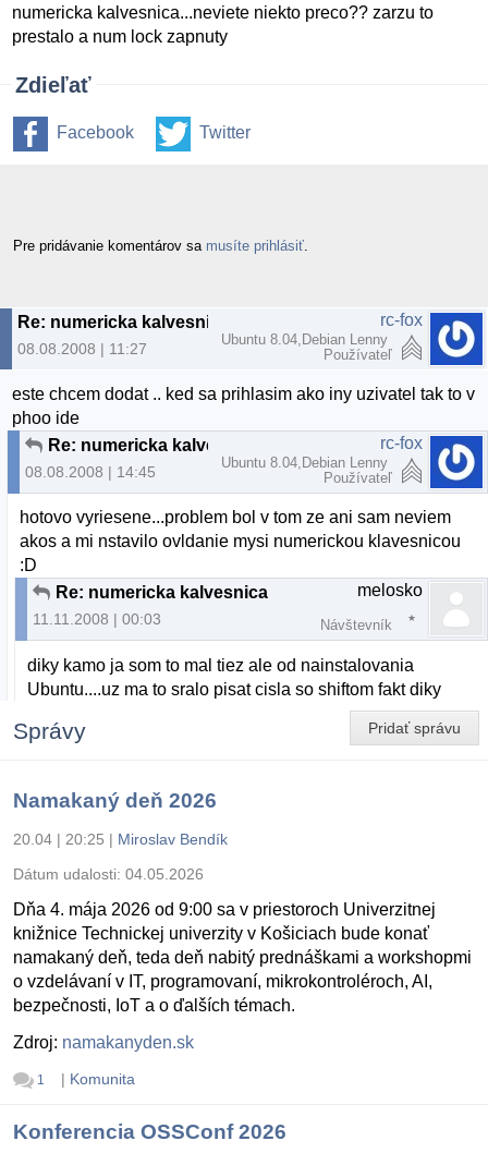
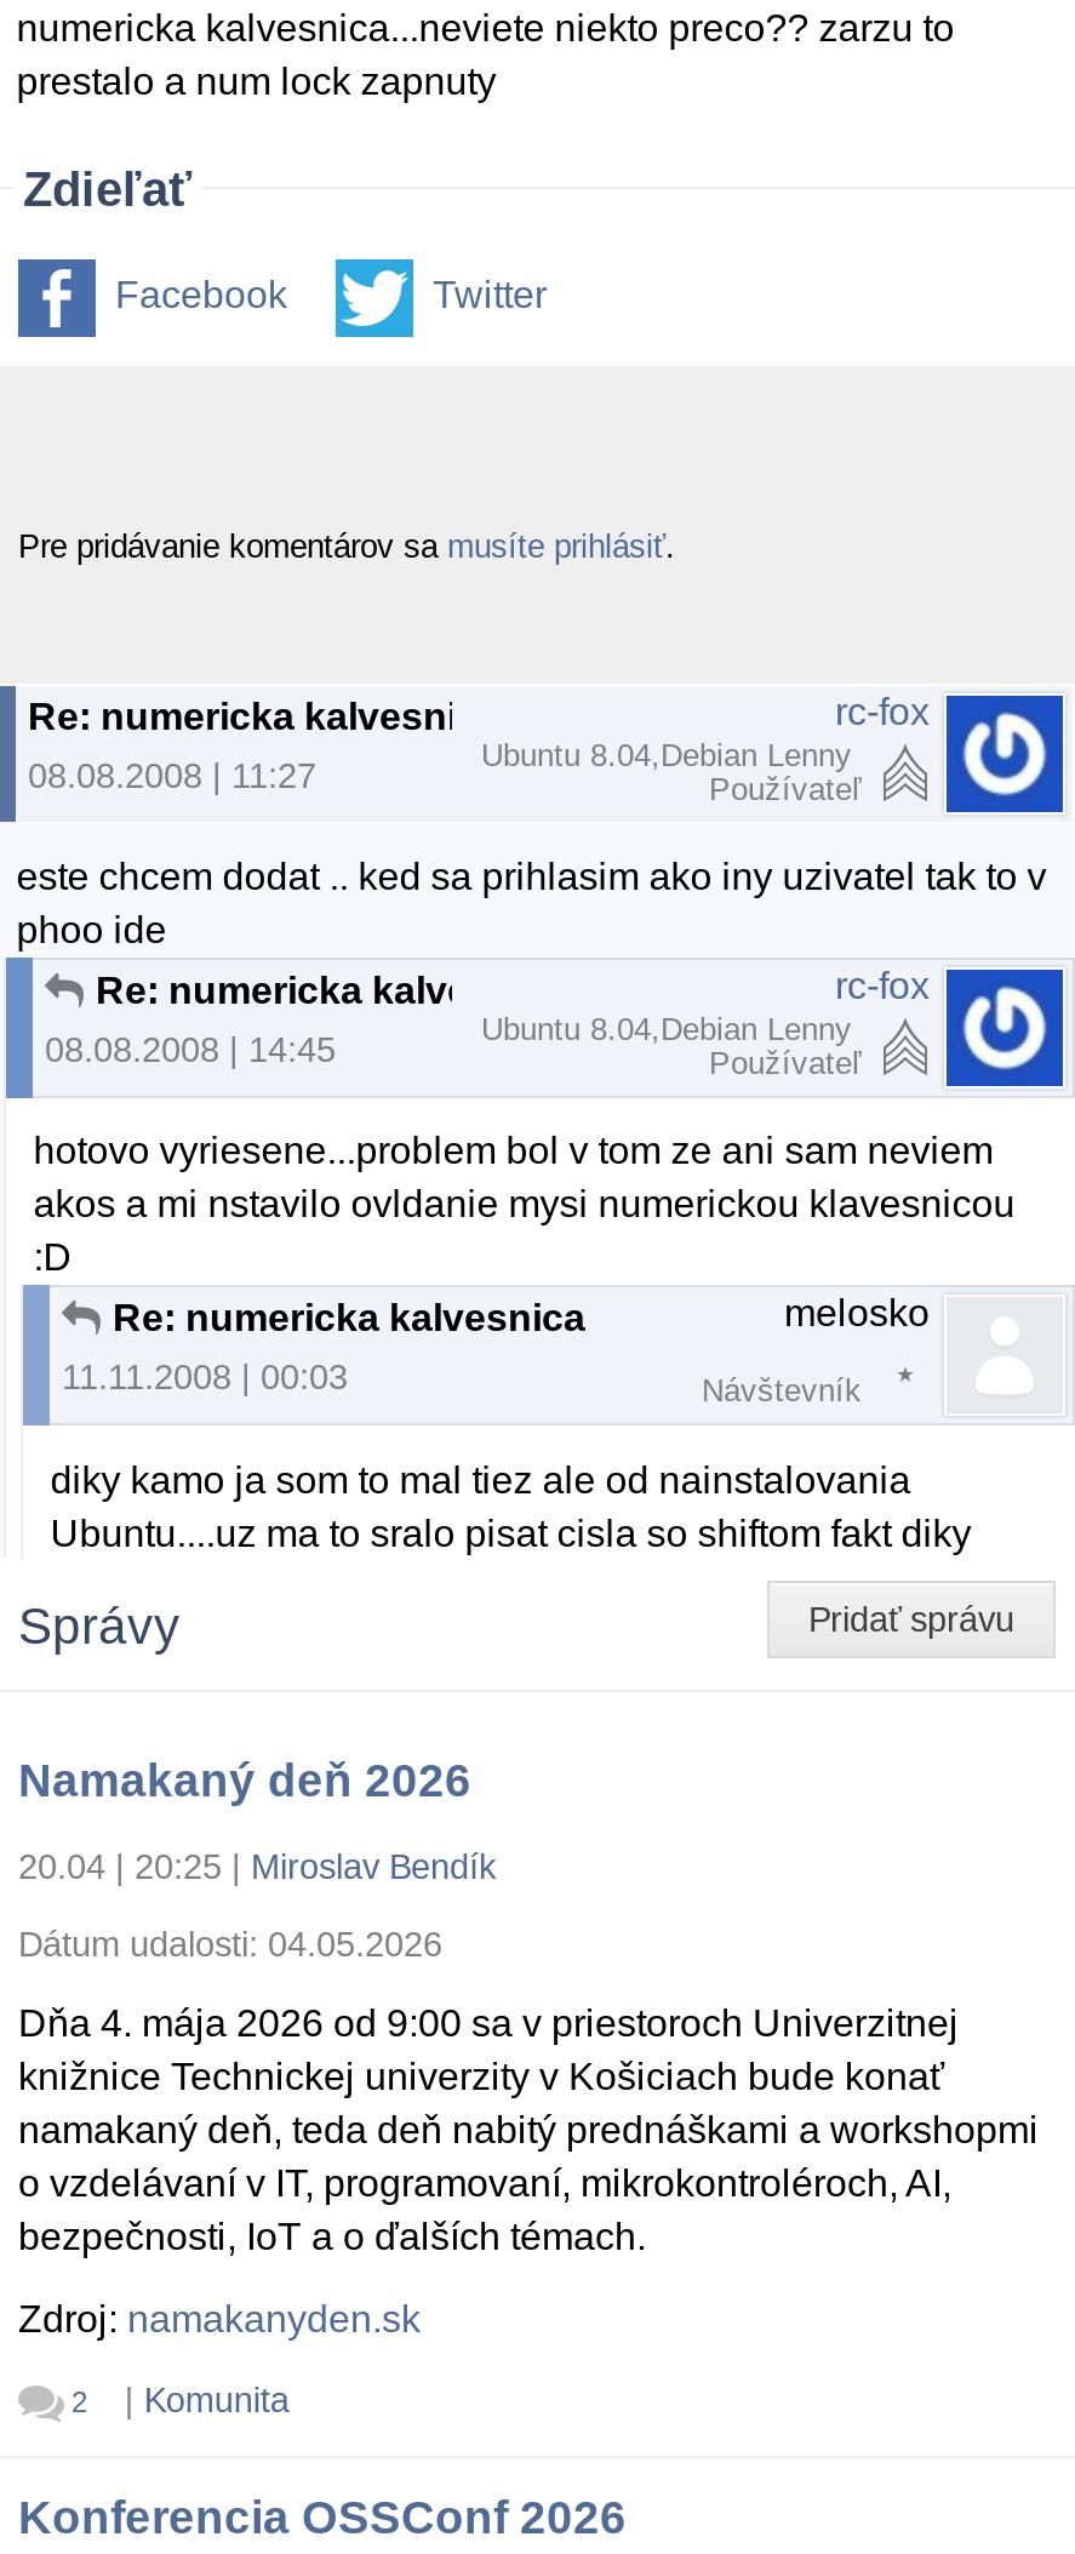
- 1
+ 2
